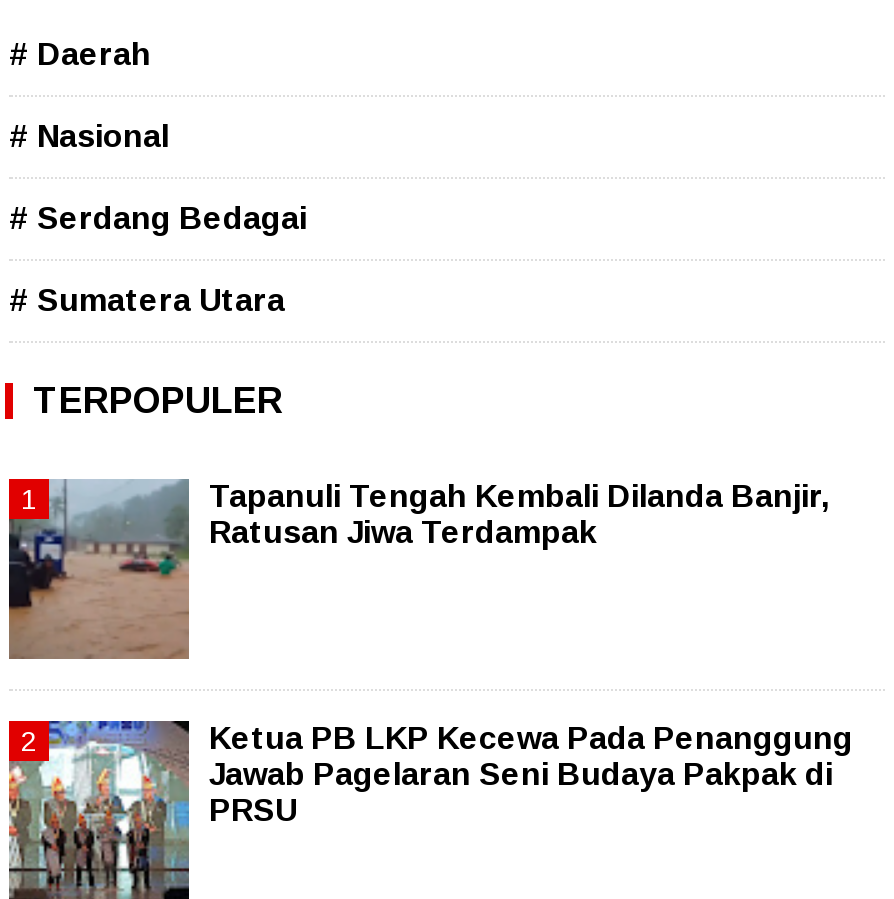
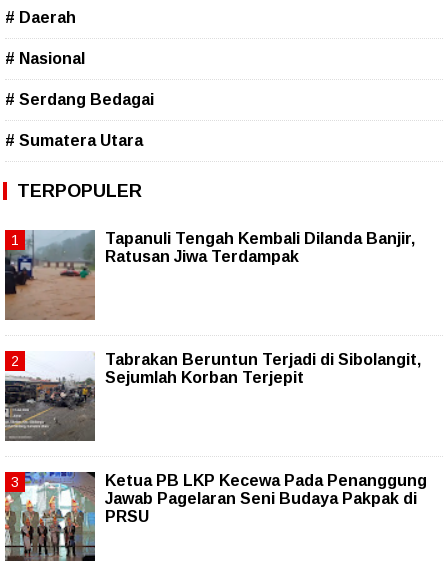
+ [image]
+ Tabrakan Beruntun Terjadi di Sibolangit,
+ Sejumlah Korban Terjepit
